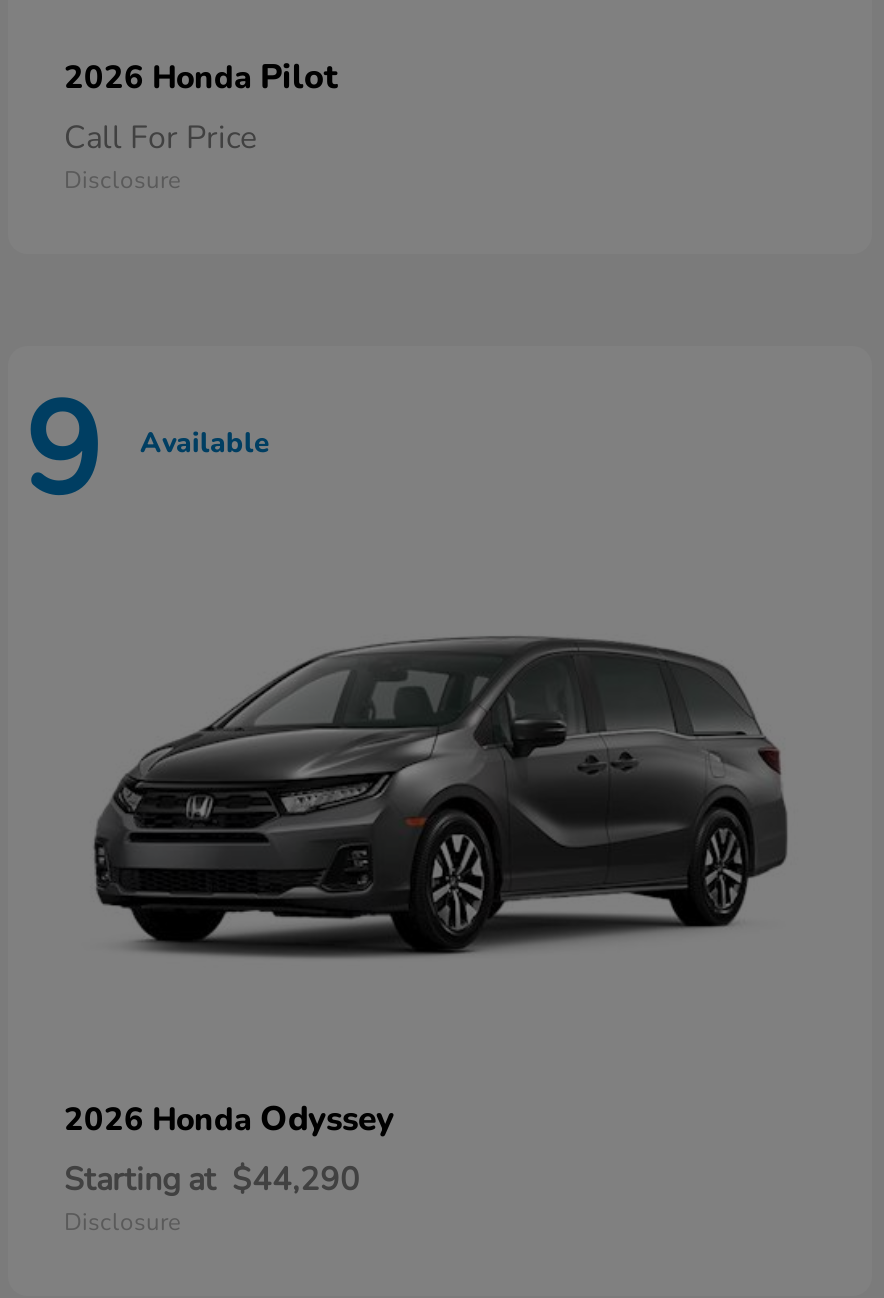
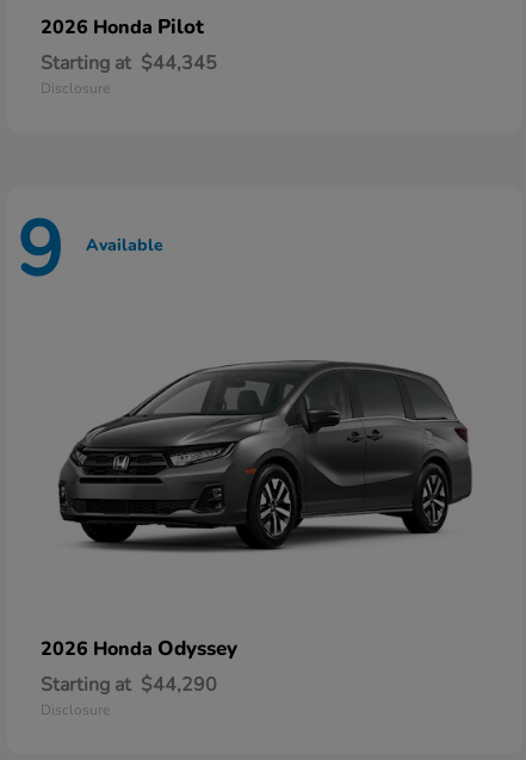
- Call For Price
+ Starting at $44,345
